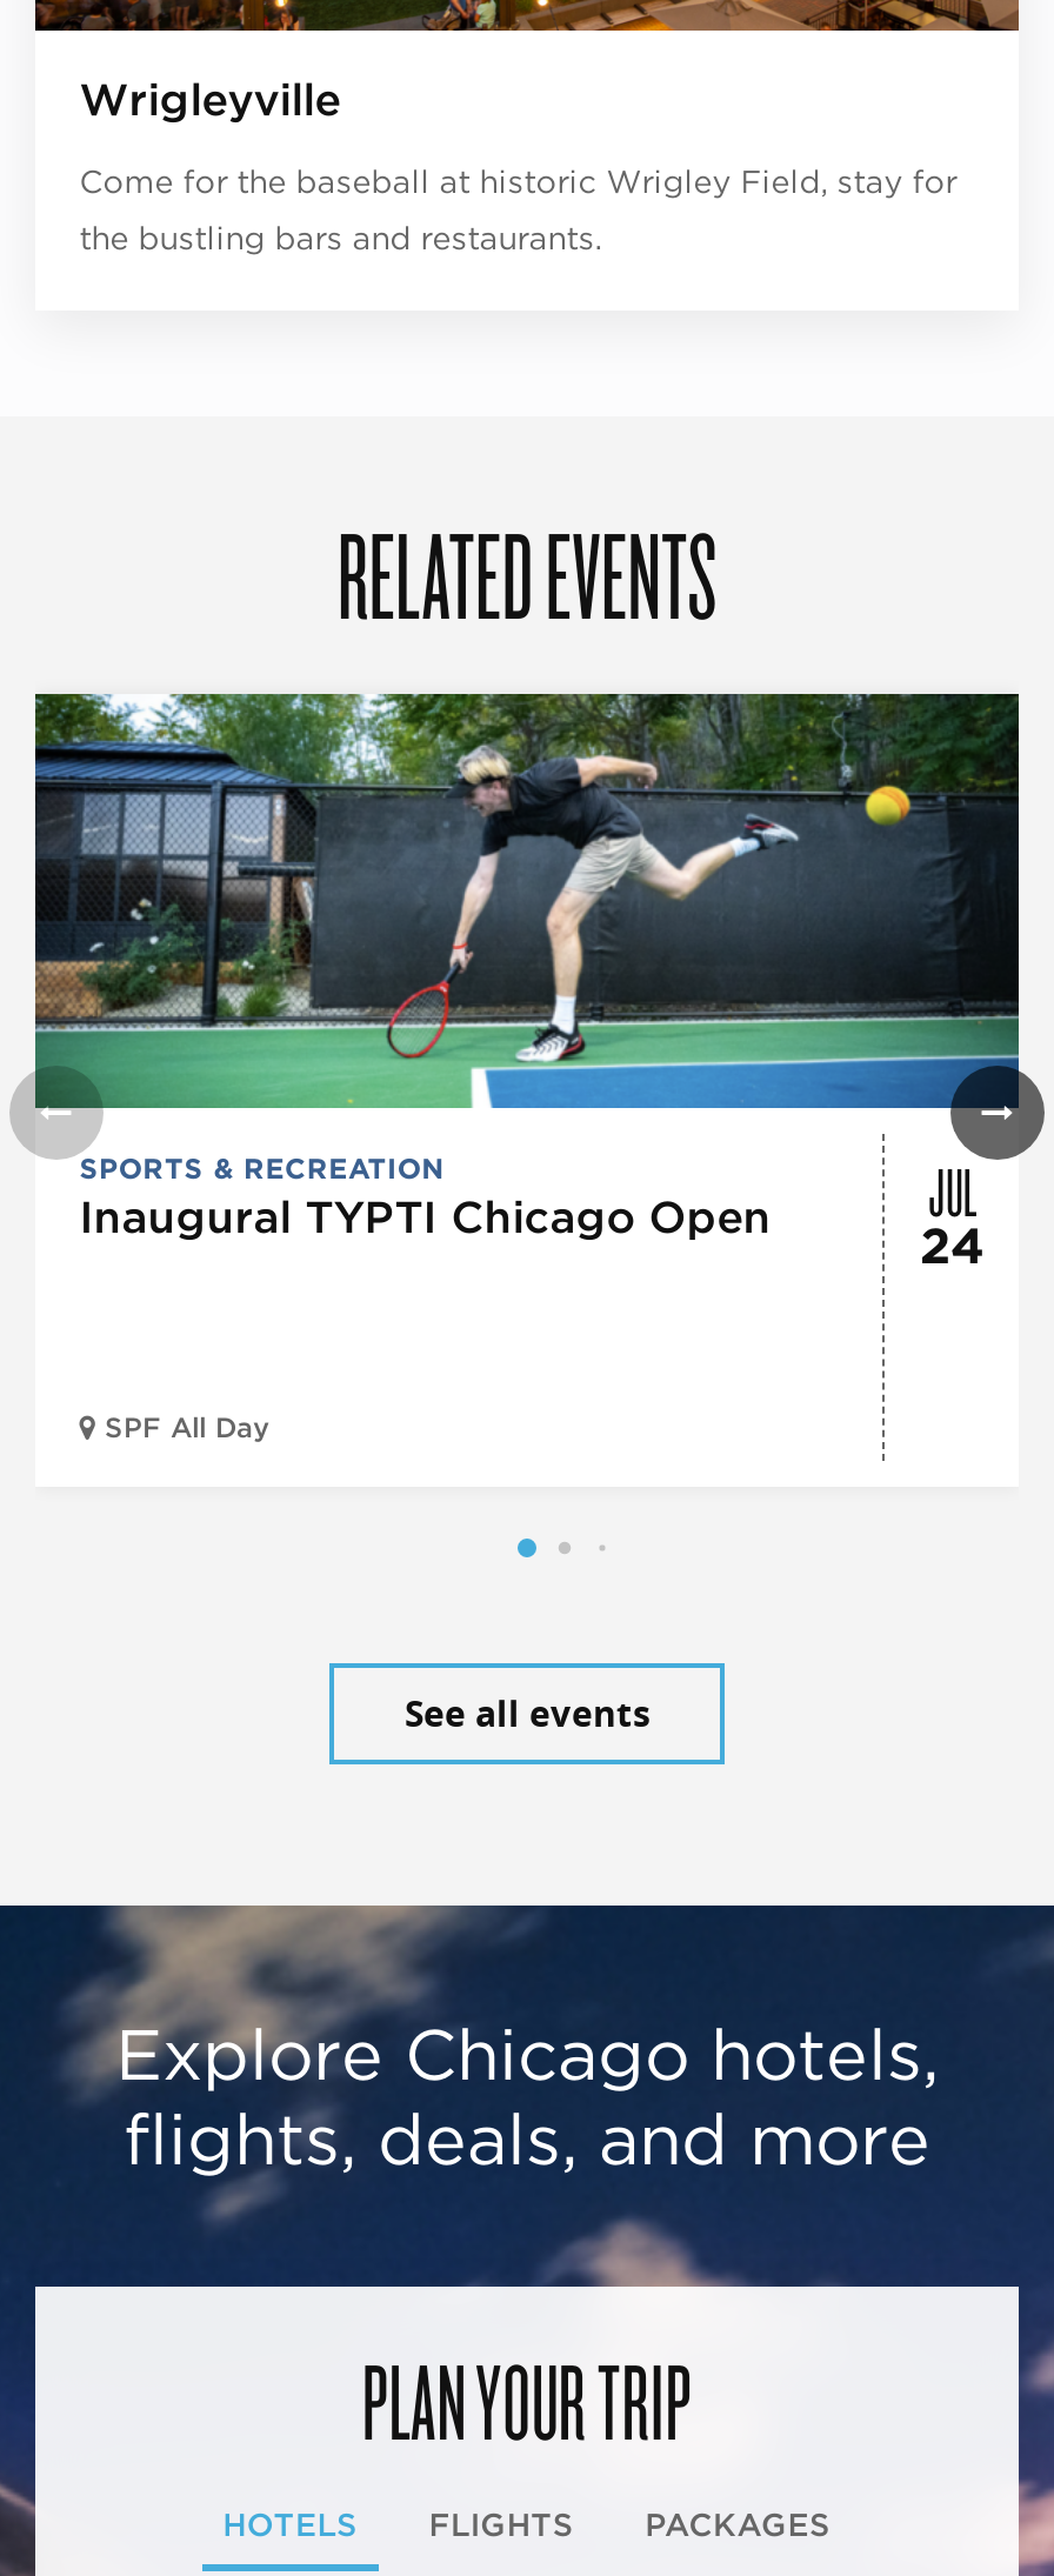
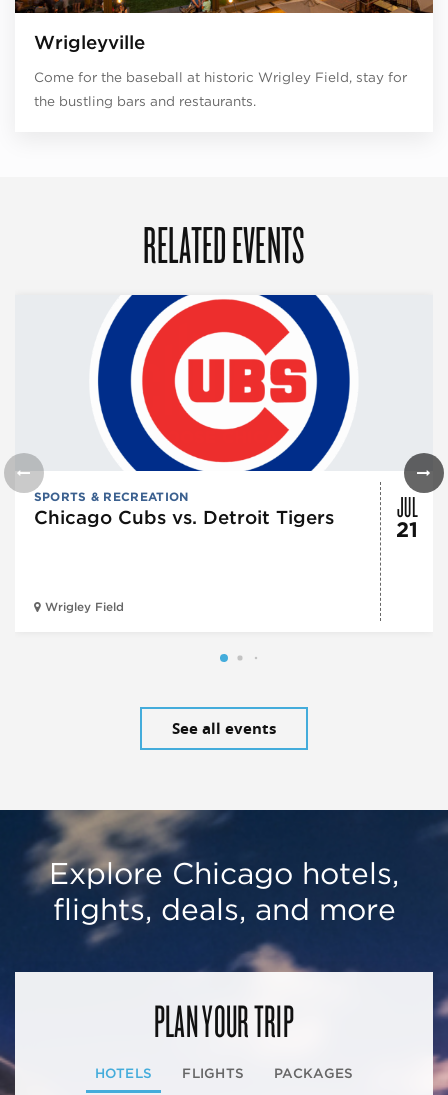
- [image]
- Inaugural TYPTI Chicago Open
+ [image]
+ Chicago Cubs vs. Detroit Tigers

- 24
+ 21

- SPF All Day
+ Wrigley Field
